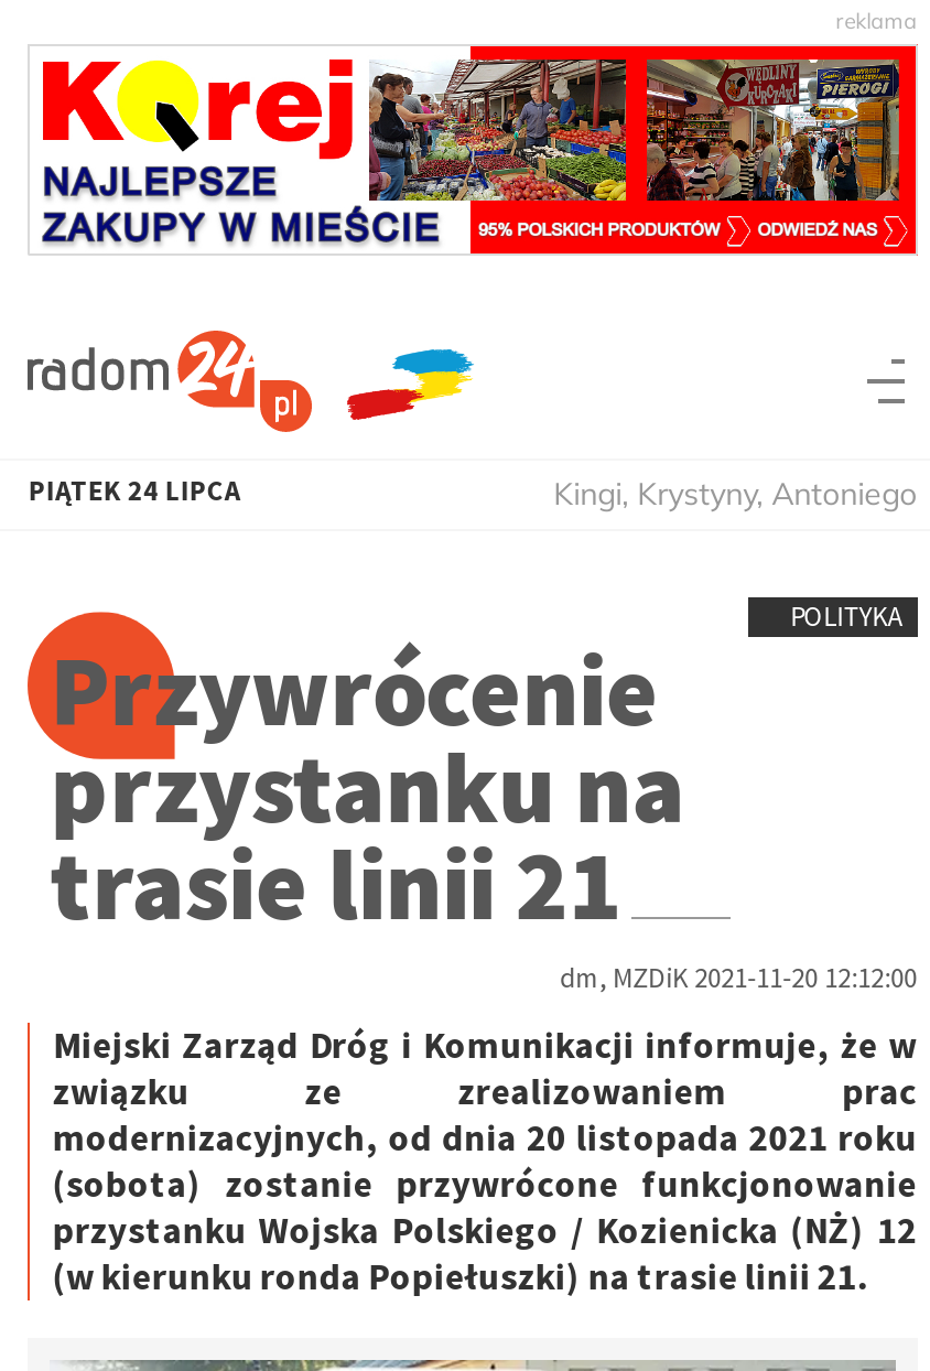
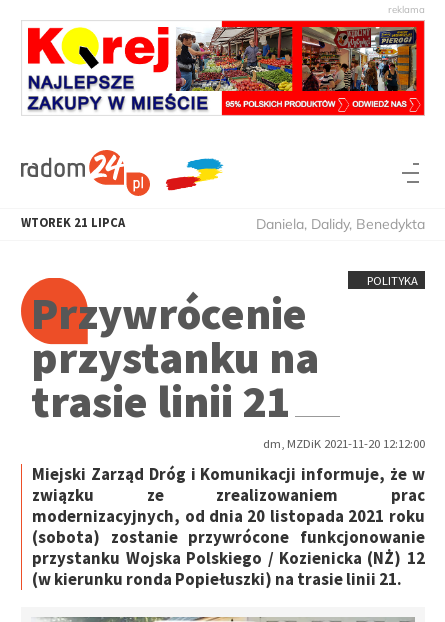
- PIĄTEK 24 LIPCA
- Kingi, Krystyny, Antoniego
+ WTOREK 21 LIPCA
+ Daniela, Dalidy, Benedykta
